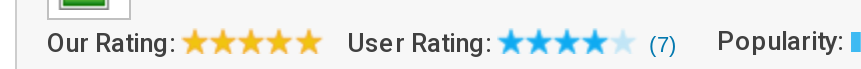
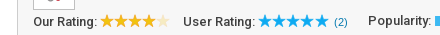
- (7) Popularity:
+ (2) Popularity:
